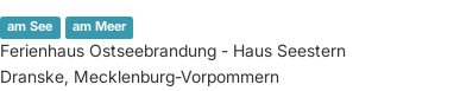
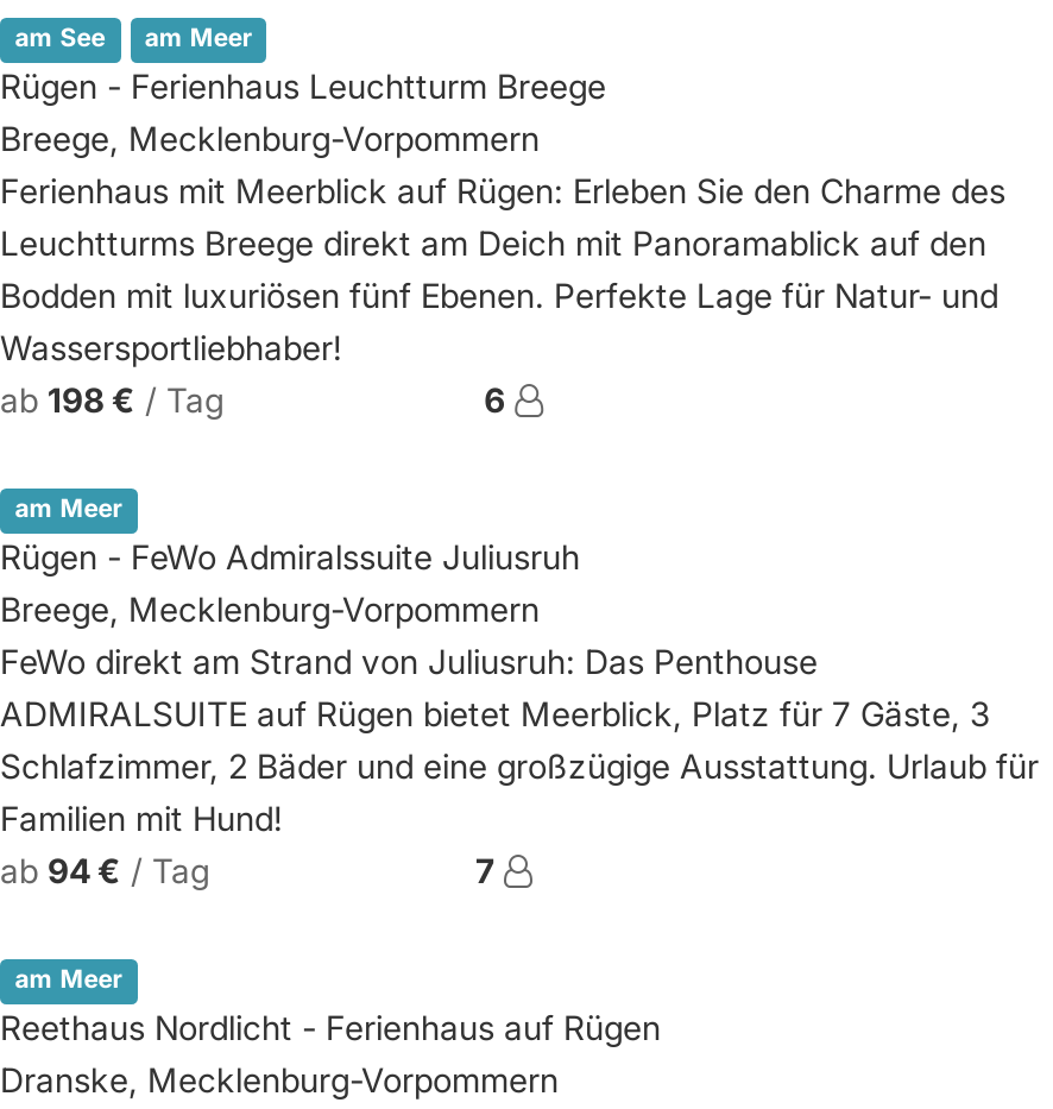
- Ferienhaus Ostseebrandung - Haus Seestern
+ Rügen - Ferienhaus Leuchtturm Breege
+ Breege, Mecklenburg-Vorpommern
+ Ferienhaus mit Meerblick auf Rügen: Erleben Sie den Charme des
+ Leuchtturms Breege direkt am Deich mit Panoramablick auf den
+ Bodden mit luxuriösen fünf Ebenen. Perfekte Lage für Natur- und
+ Wassersportliebhaber!
+ ab 198 € / Tag
+ 6
+ am Meer
+ Rügen - FeWo Admiralssuite Juliusruh
+ Breege, Mecklenburg-Vorpommern
+ FeWo direkt am Strand von Juliusruh: Das Penthouse
+ ADMIRALSUITE auf Rügen bietet Meerblick, Platz für 7 Gäste, 3
+ Schlafzimmer, 2 Bäder und eine großzügige Ausstattung. Urlaub für
+ Familien mit Hund!
+ ab 94 € / Tag
+ 7
+ am Meer
+ Reethaus Nordlicht - Ferienhaus auf Rügen
